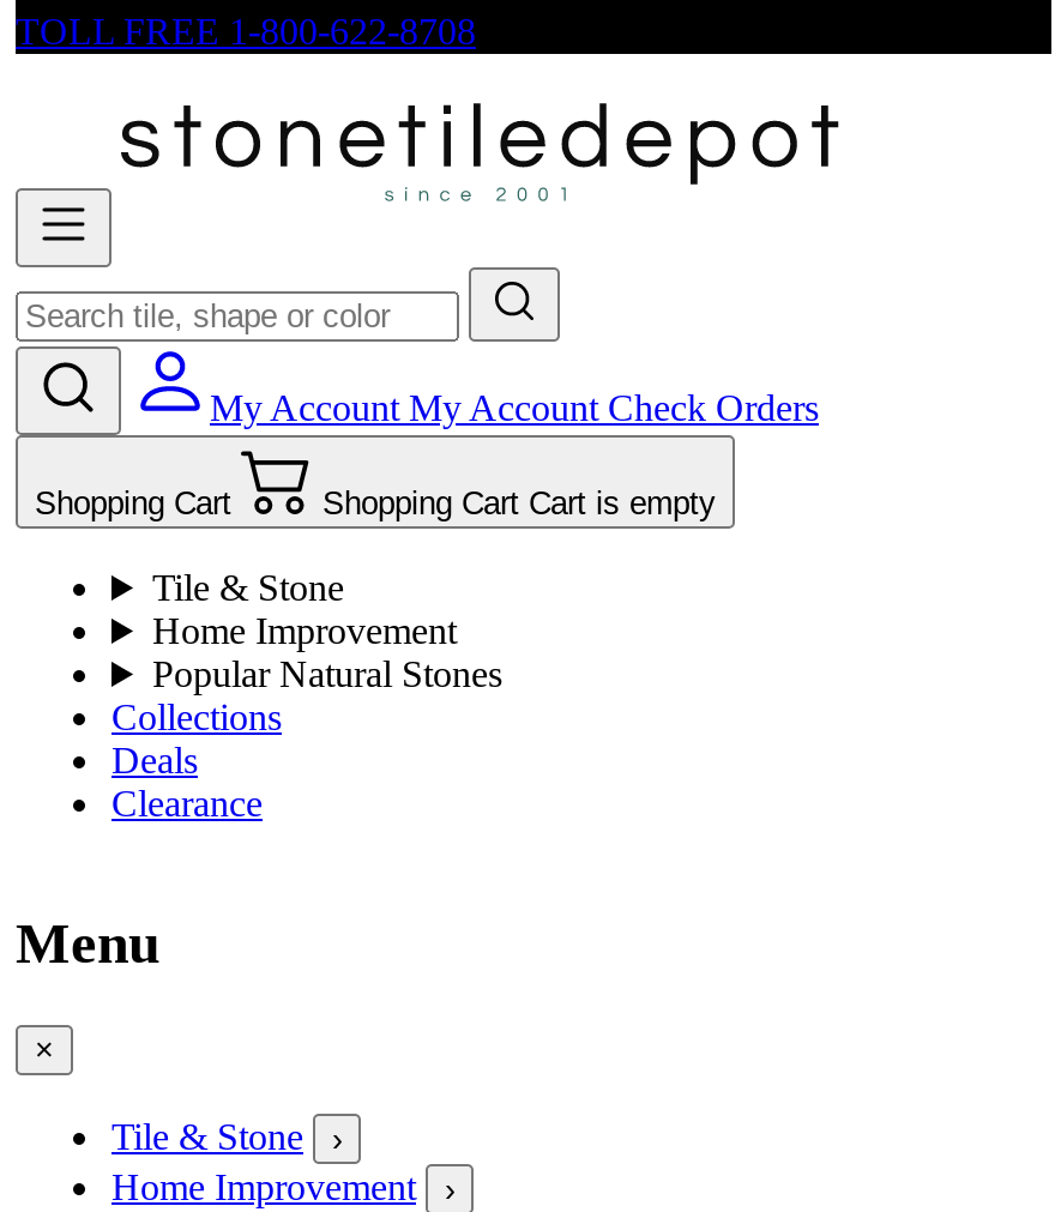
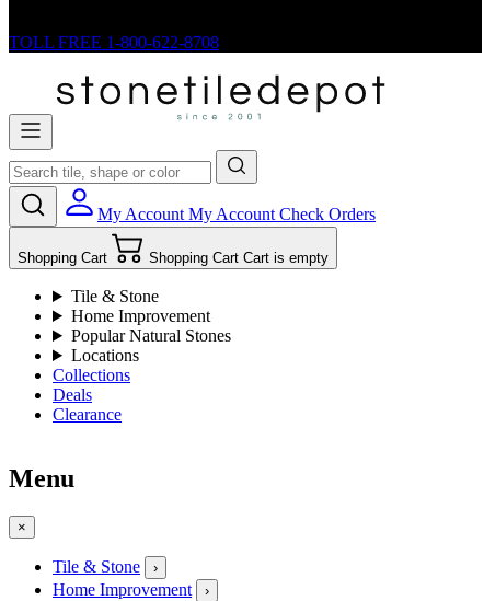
+ Locations
